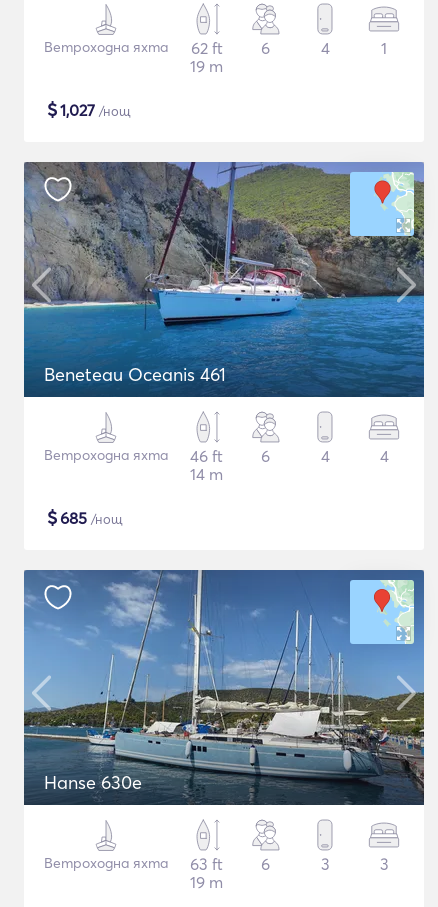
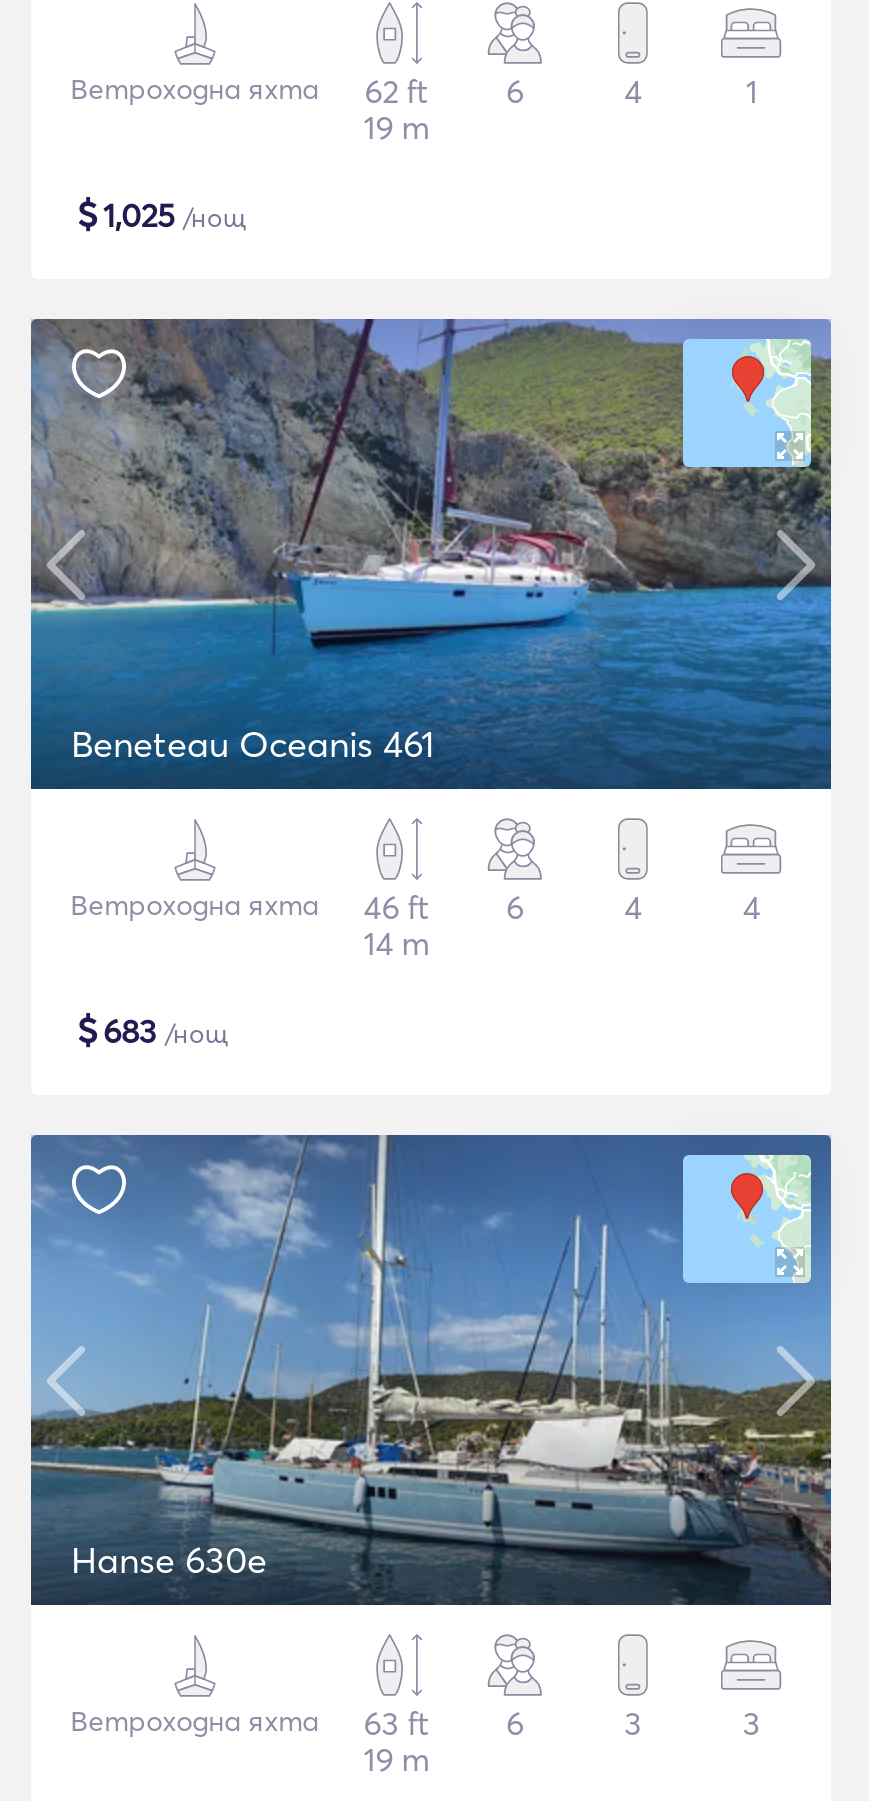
- $1,027 /нощ
+ $1,025 /нощ

- $685 /нощ
+ $683 /нощ
